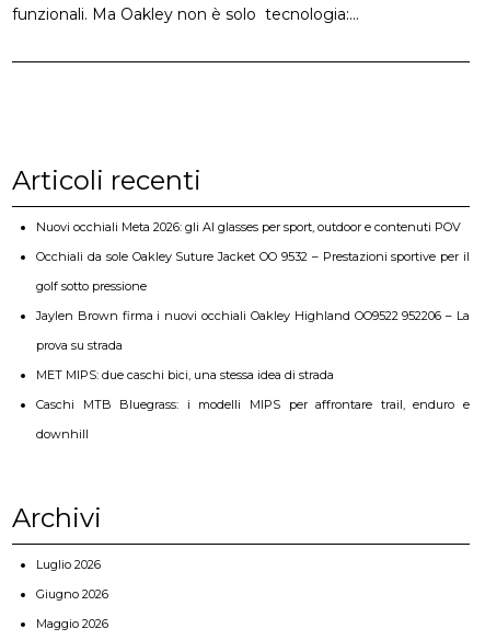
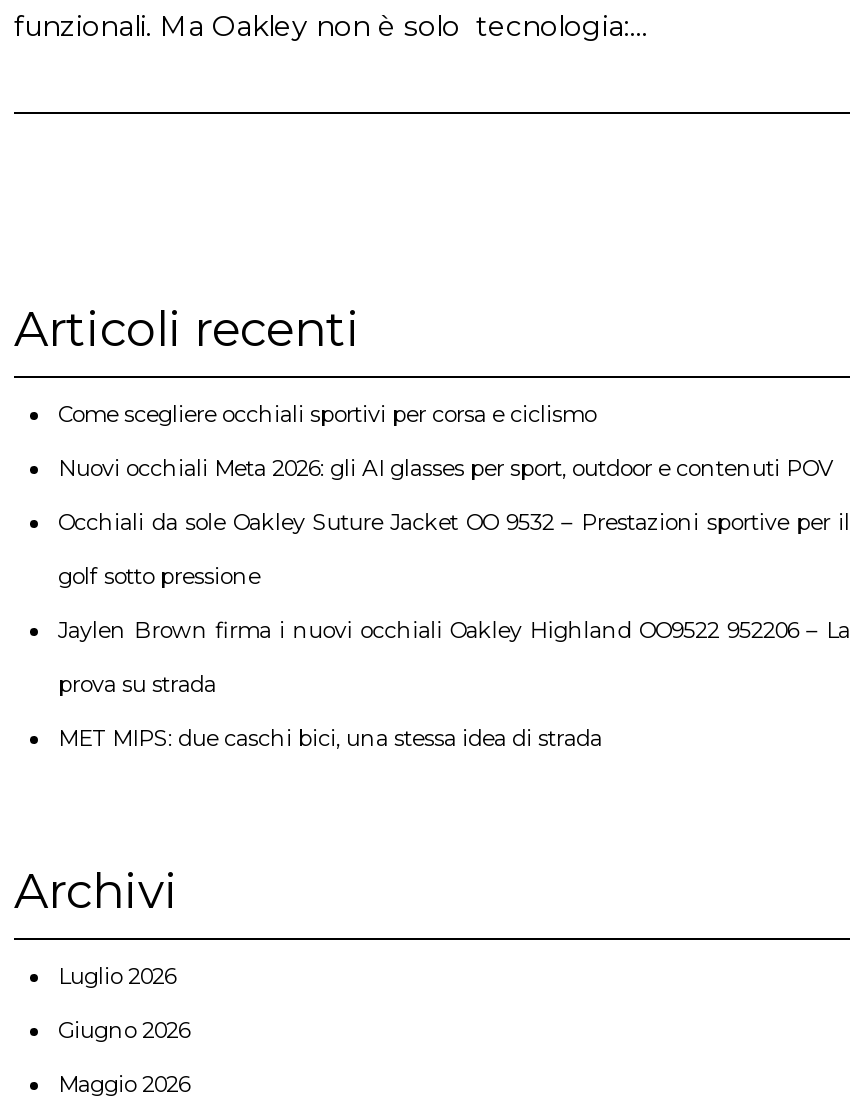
+ Come scegliere occhiali sportivi per corsa e ciclismo

moved down: Nuovi occhiali Meta 2026: gli AI glasses per sport, outdoor e contenuti POV | Occhiali da sole Oakley Suture Jacket OO 9532 – Prestazioni sportive per il | golf sotto pressione | Jaylen Brown firma i nuovi occhiali Oakley Highland OO9522 952206 – La | prova su strada | MET MIPS: due caschi bici, una stessa idea di strada

- Caschi MTB Bluegrass: i modelli MIPS per affrontare trail, enduro e
- downhill
